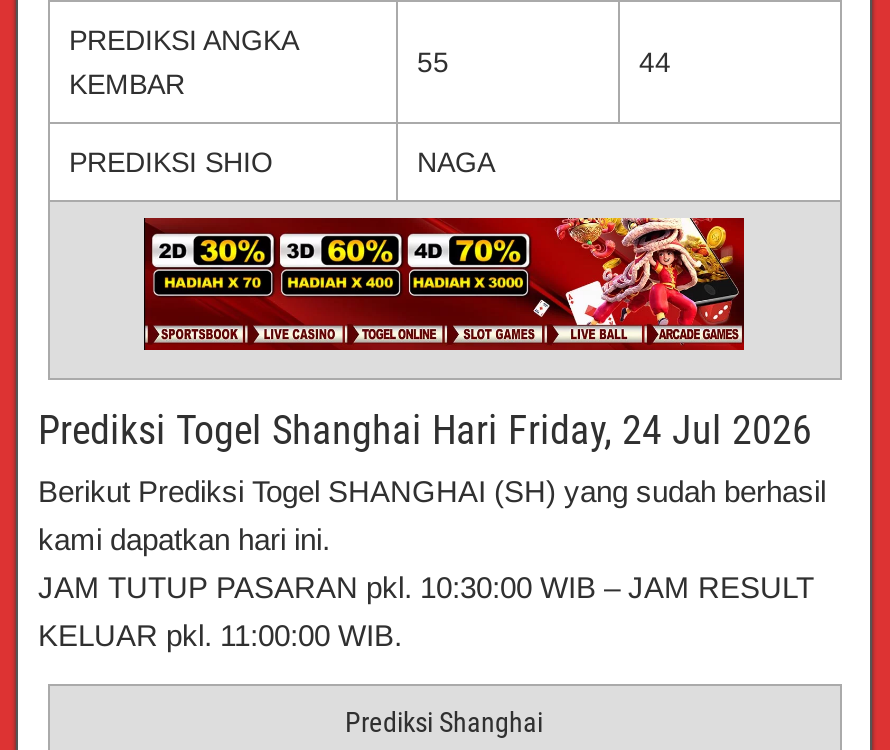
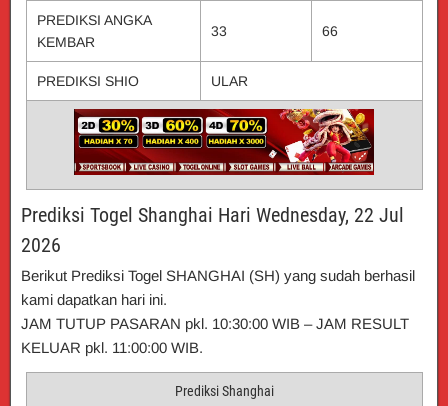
- 55
+ 33

- 44
+ 66

- NAGA
+ ULAR

- Prediksi Togel Shanghai Hari Friday, 24 Jul 2026
+ Prediksi Togel Shanghai Hari Wednesday, 22 Jul
+ 2026
